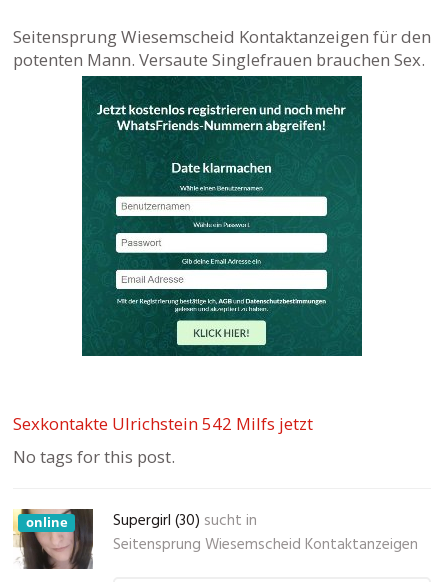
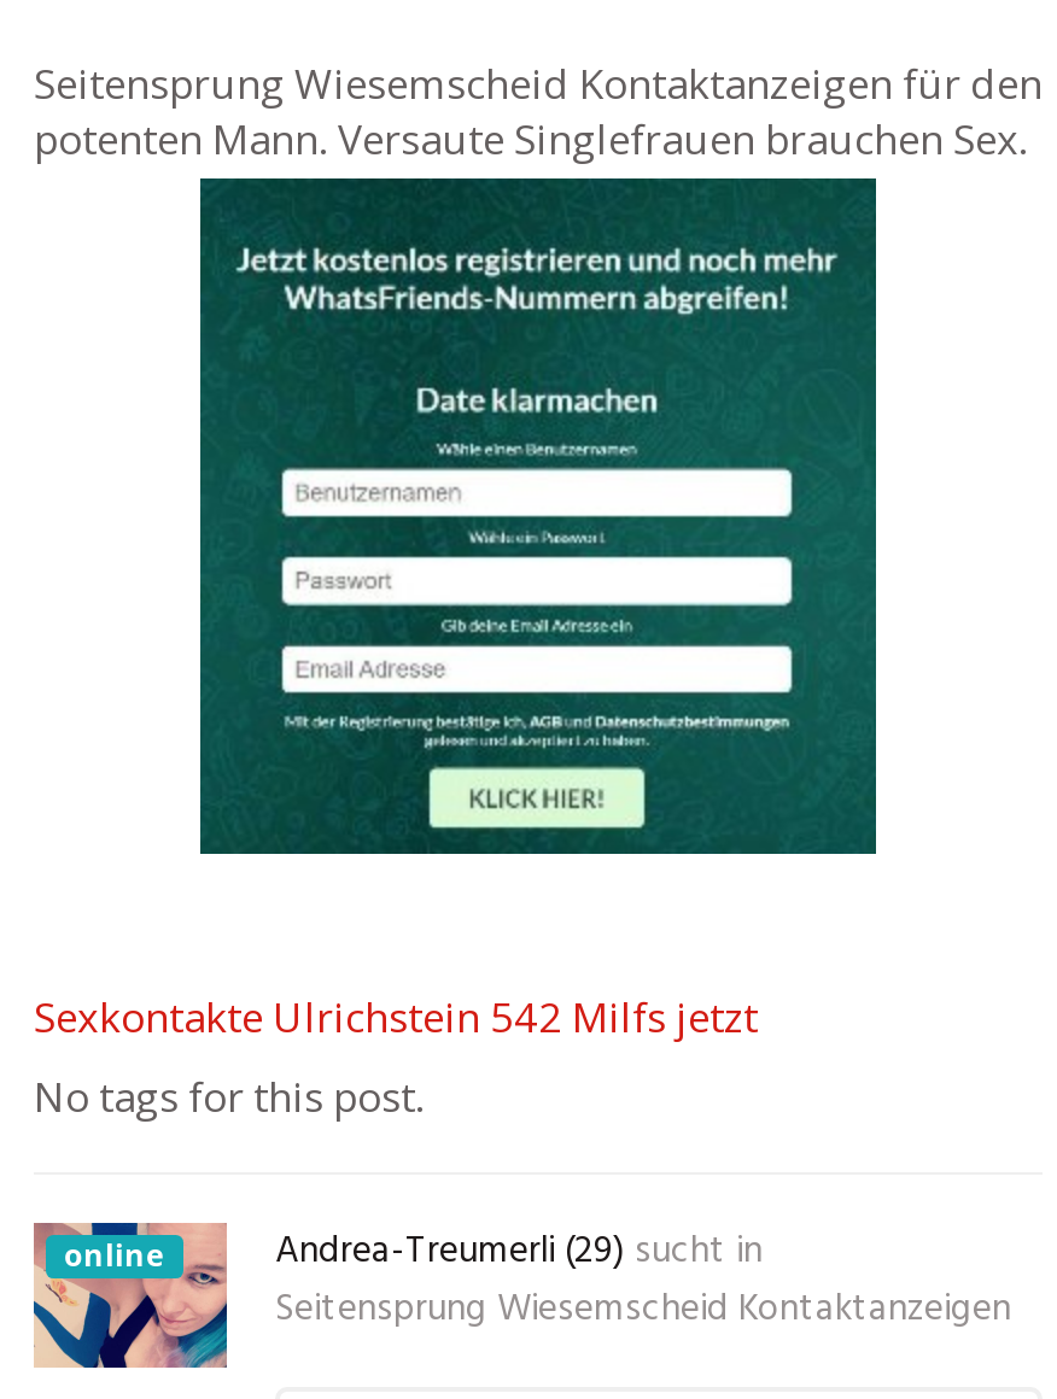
- [image]
- Supergirl (30) sucht in
+ [image]
+ Andrea-Treumerli (29) sucht in
